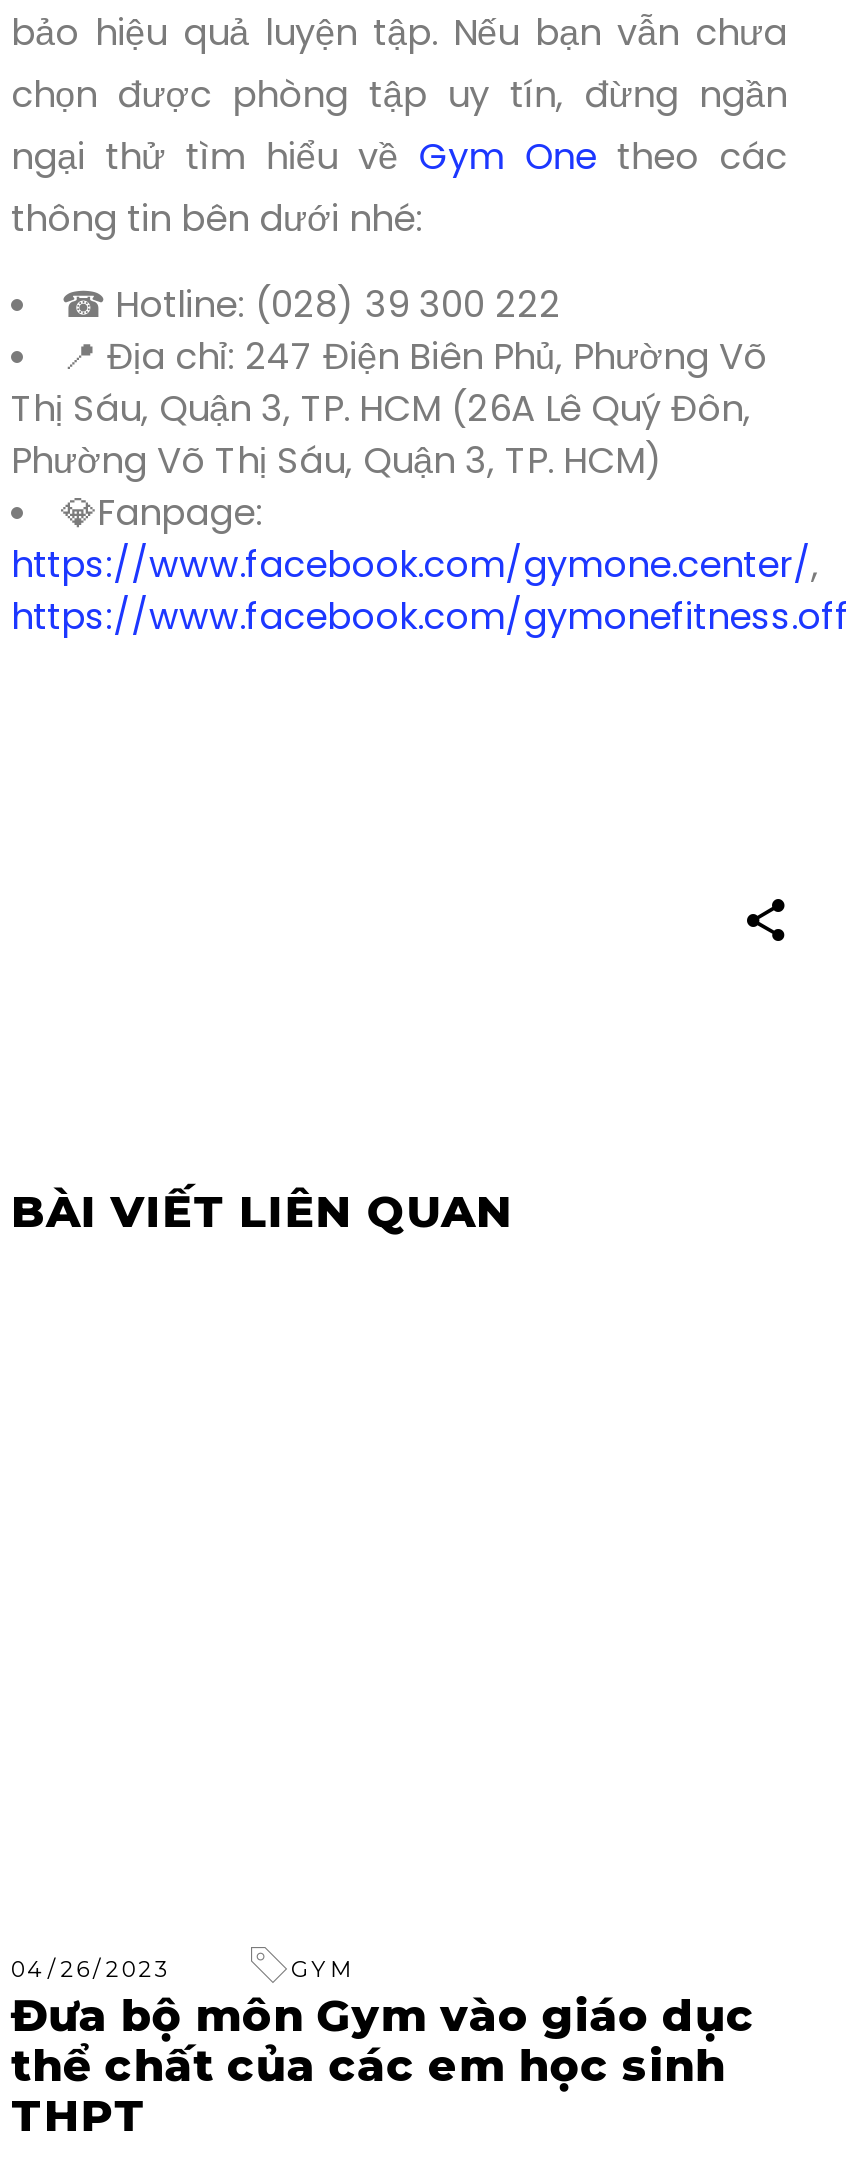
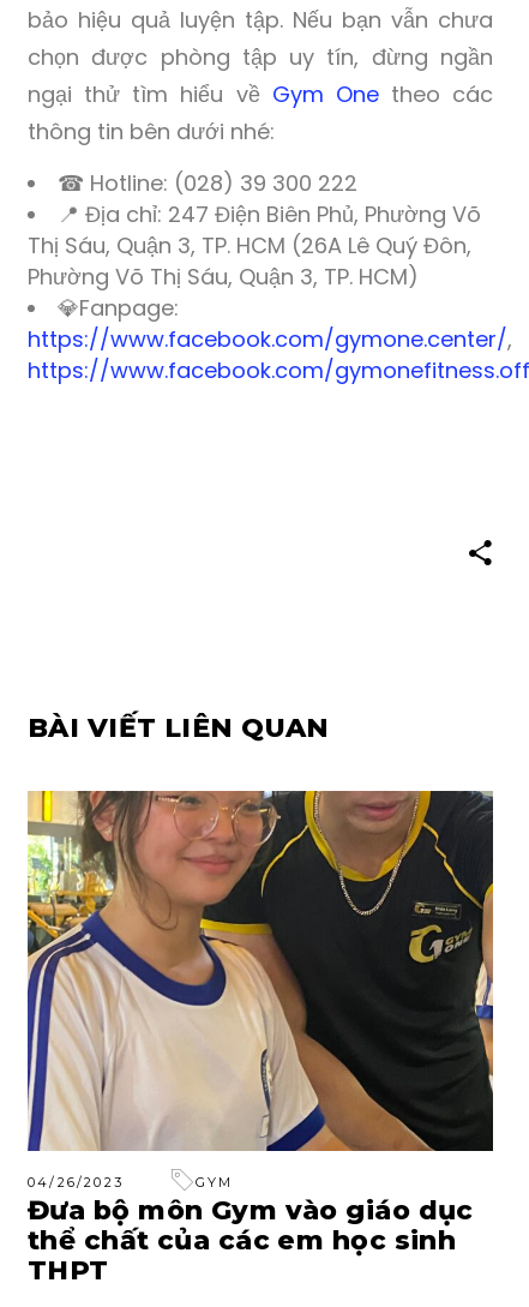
+ [image]
